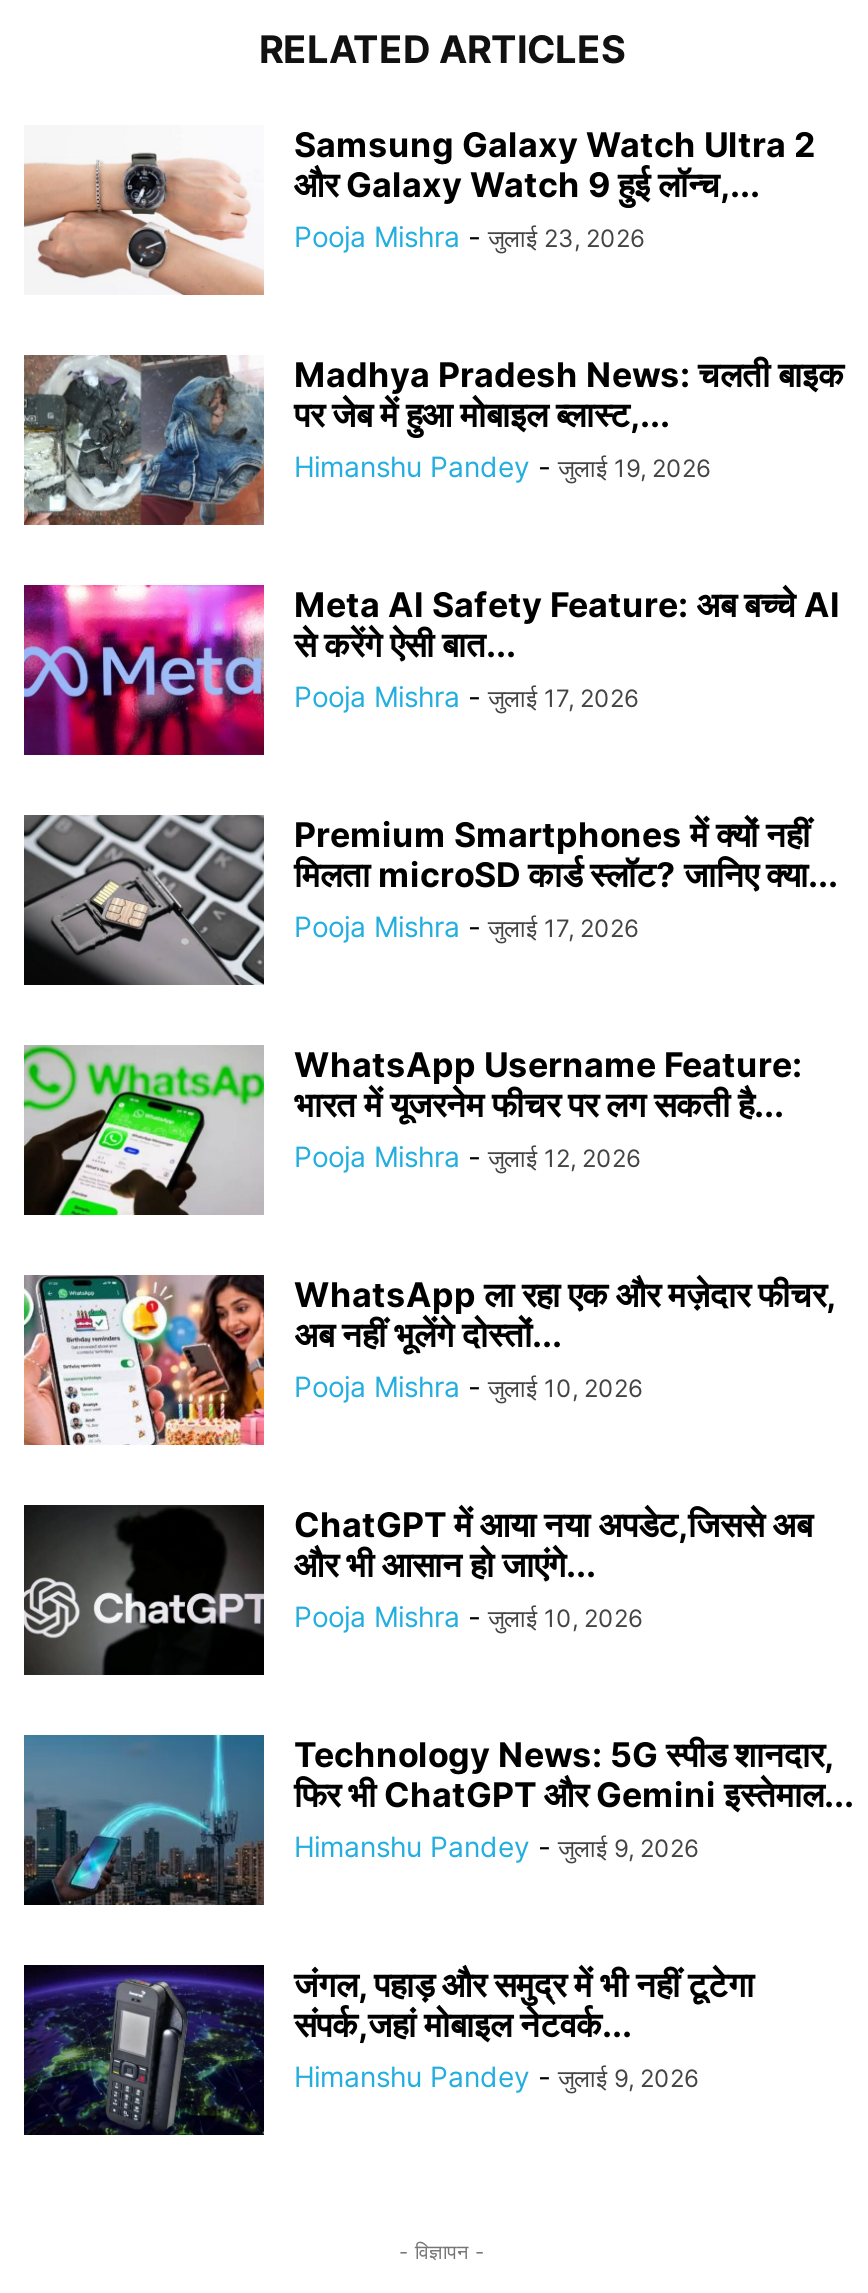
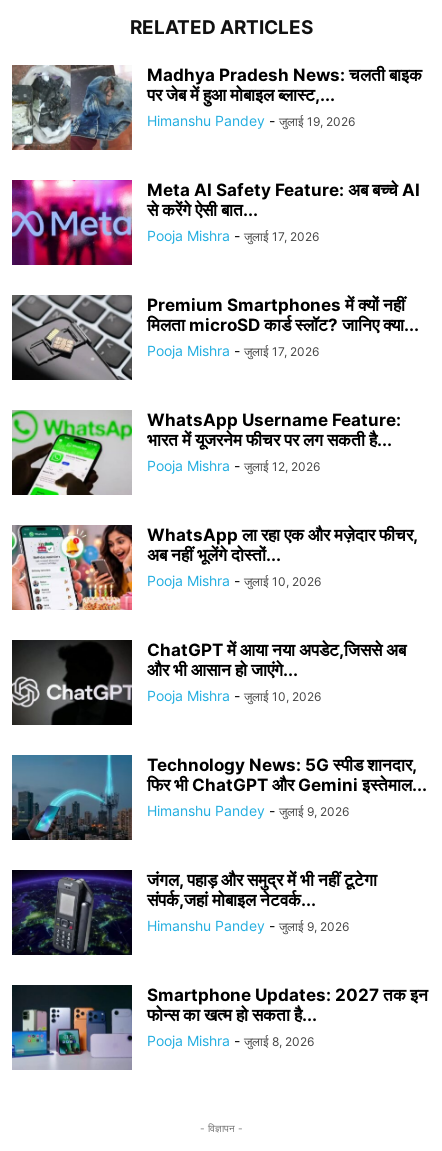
- [image]
- Samsung Galaxy Watch Ultra 2
- और Galaxy Watch 9 हुई लॉन्च,...
- Pooja Mishra - जुलाई 23, 2026

moved up: [image] | Madhya Pradesh News: चलती बाइक | पर जेब में हुआ मोबाइल ब्लास्ट,... | ... | संपर्क,जहां मोबाइल नेटवर्क... | Himanshu Pandey - जुलाई 9, 2026

+ [image]
+ Smartphone Updates: 2027 तक इन
+ फोन्स का खत्म हो सकता है...
+ Pooja Mishra - जुलाई 8, 2026
